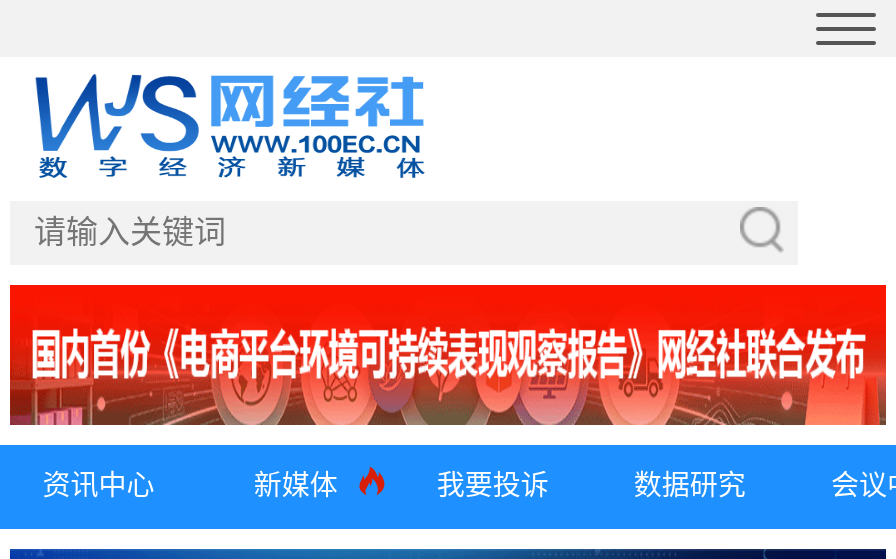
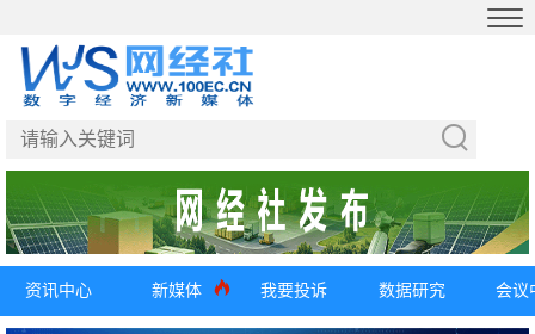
- [image]
+ [image]
